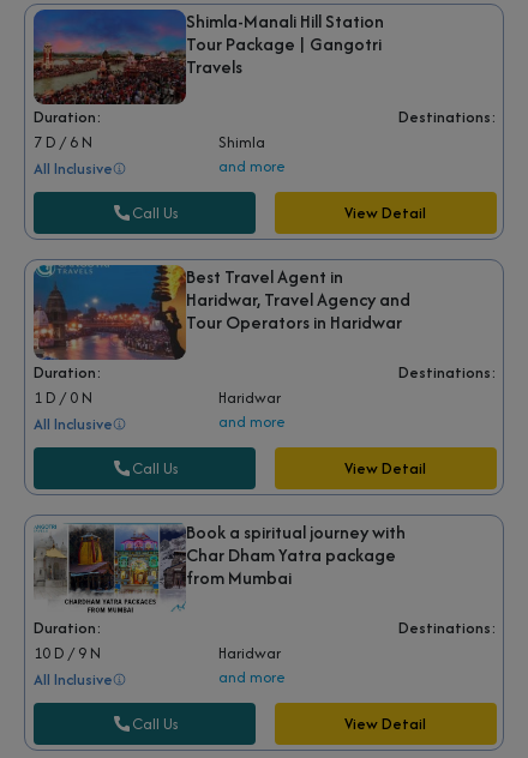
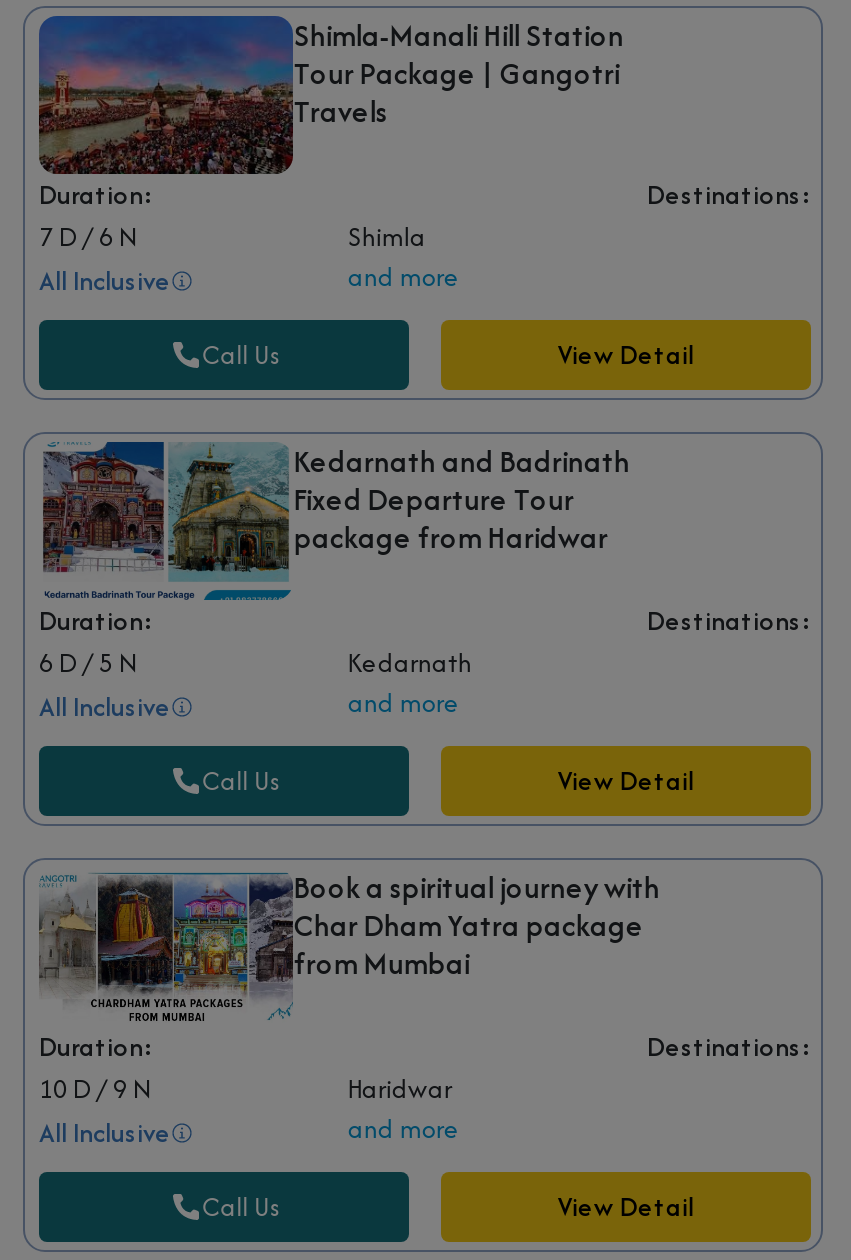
- [image]
- Best Travel Agent in
- Haridwar, Travel Agency and
- Tour Operators in Haridwar
+ [image]
+ Kedarnath and Badrinath
+ Fixed Departure Tour
+ package from Haridwar

- 1 D / 0 N
+ 6 D / 5 N

- Haridwar
+ Kedarnath
